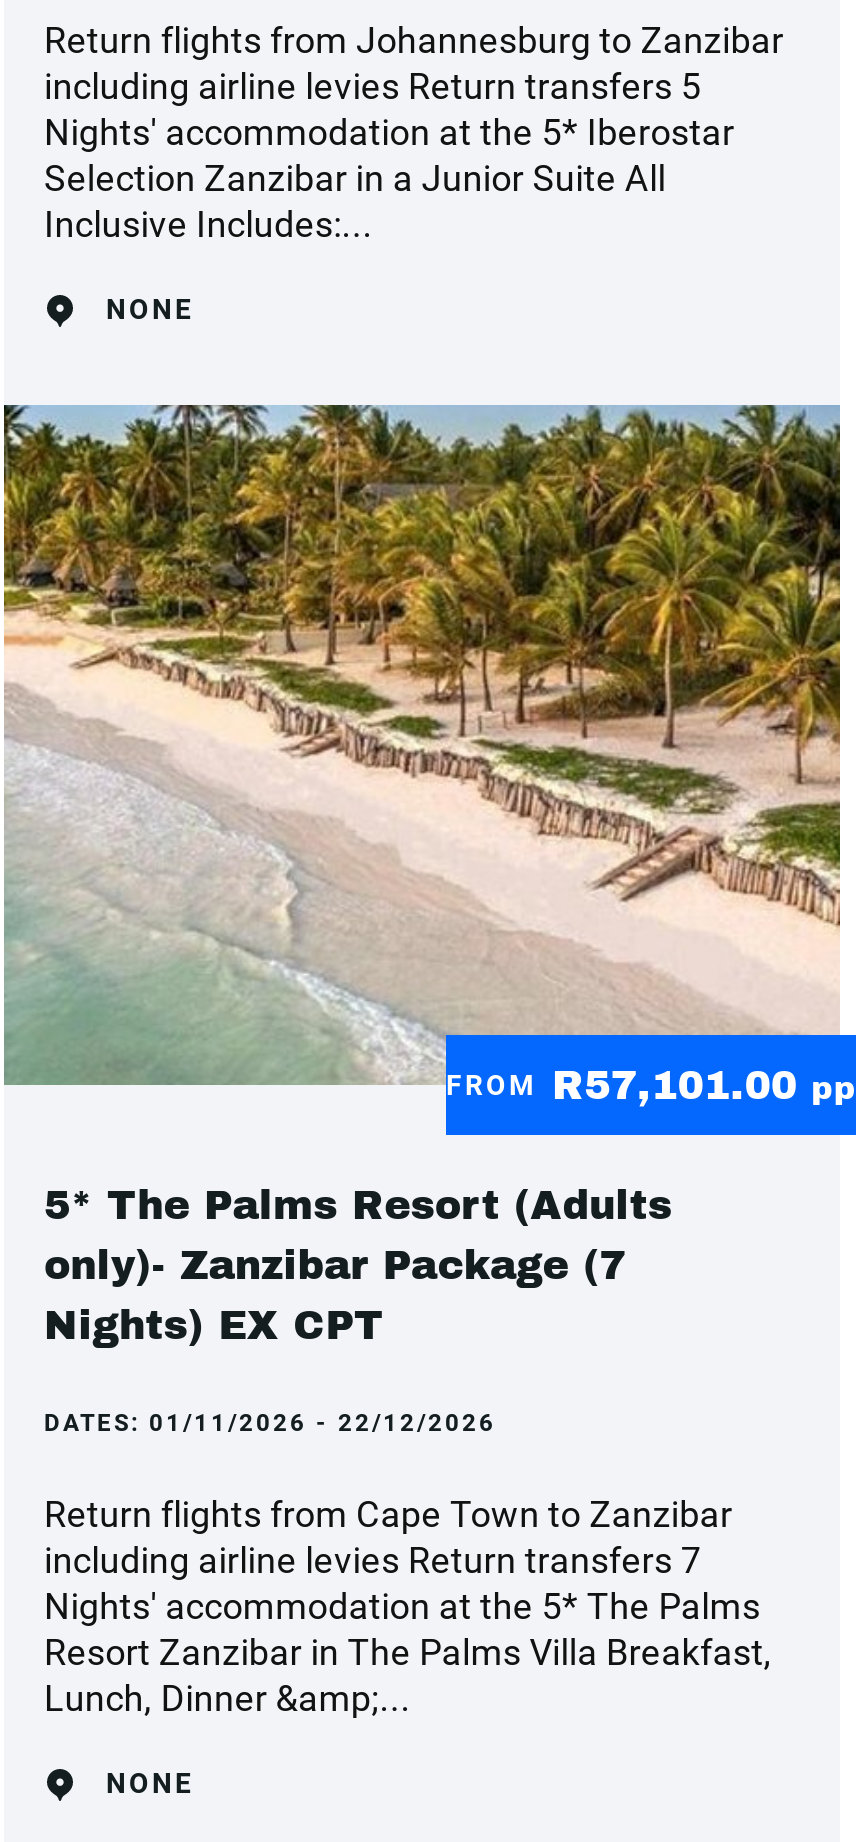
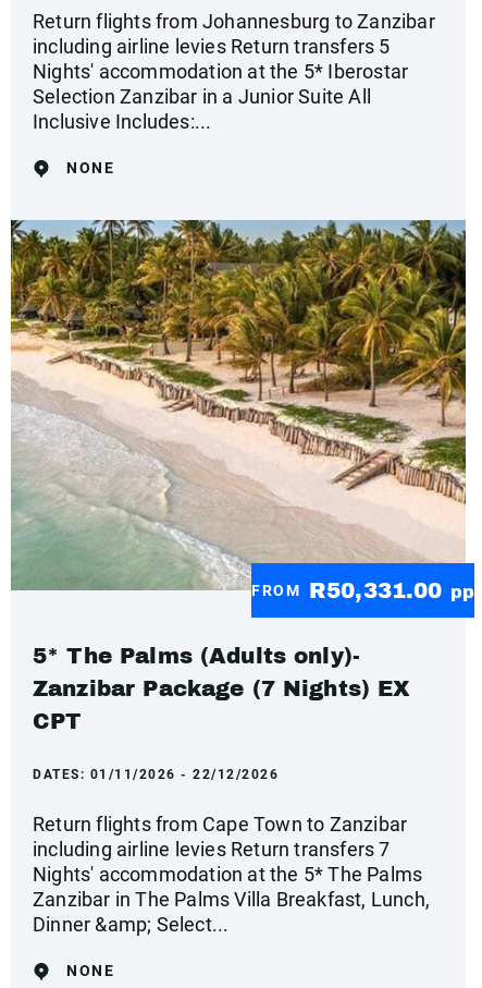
- FROM R57,101.00 pp
+ FROM R50,331.00 pp

- 5* The Palms Resort (Adults
- only)- Zanzibar Package (7
- Nights) EX CPT
+ 5* The Palms (Adults only)-
+ Zanzibar Package (7 Nights) EX
+ CPT

- Resort Zanzibar in The Palms Villa Breakfast,
- Lunch, Dinner &amp;...
+ Zanzibar in The Palms Villa Breakfast, Lunch,
+ Dinner &amp; Select...
